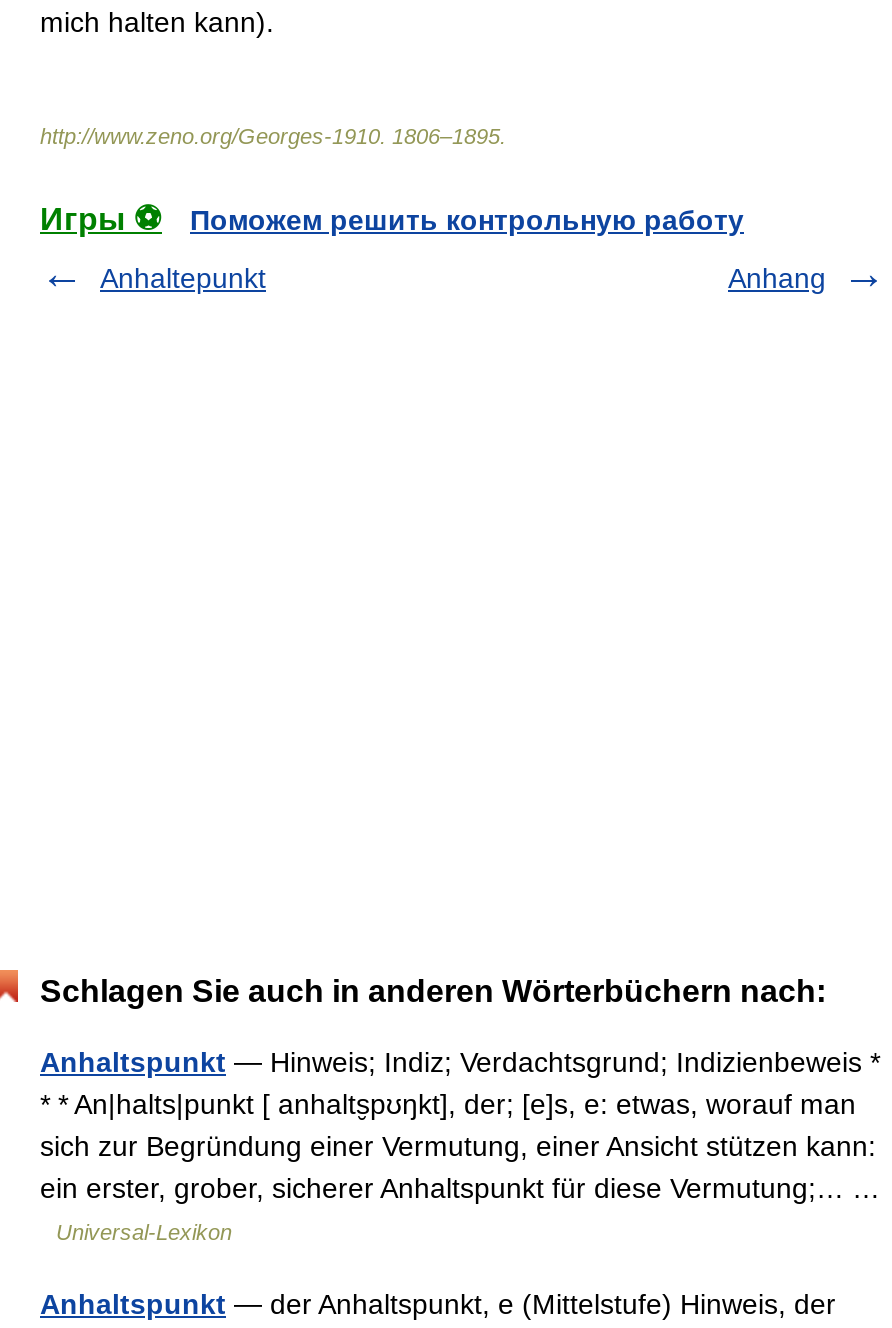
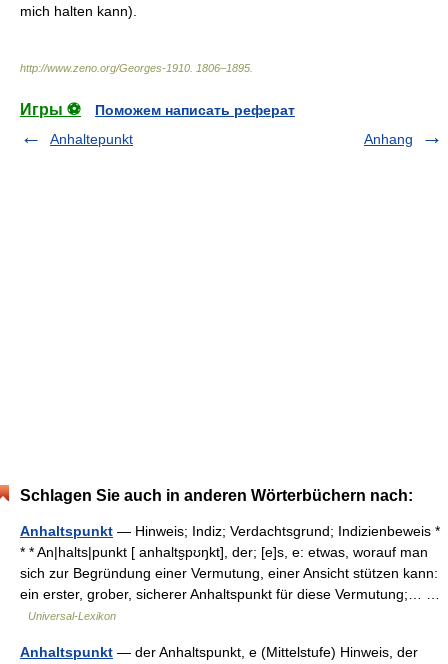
- Поможем решить контрольную работу
+ Поможем написать реферат
